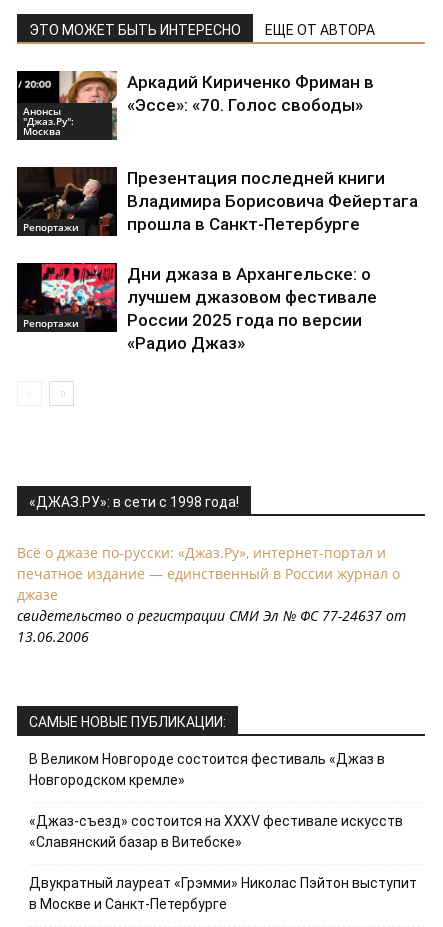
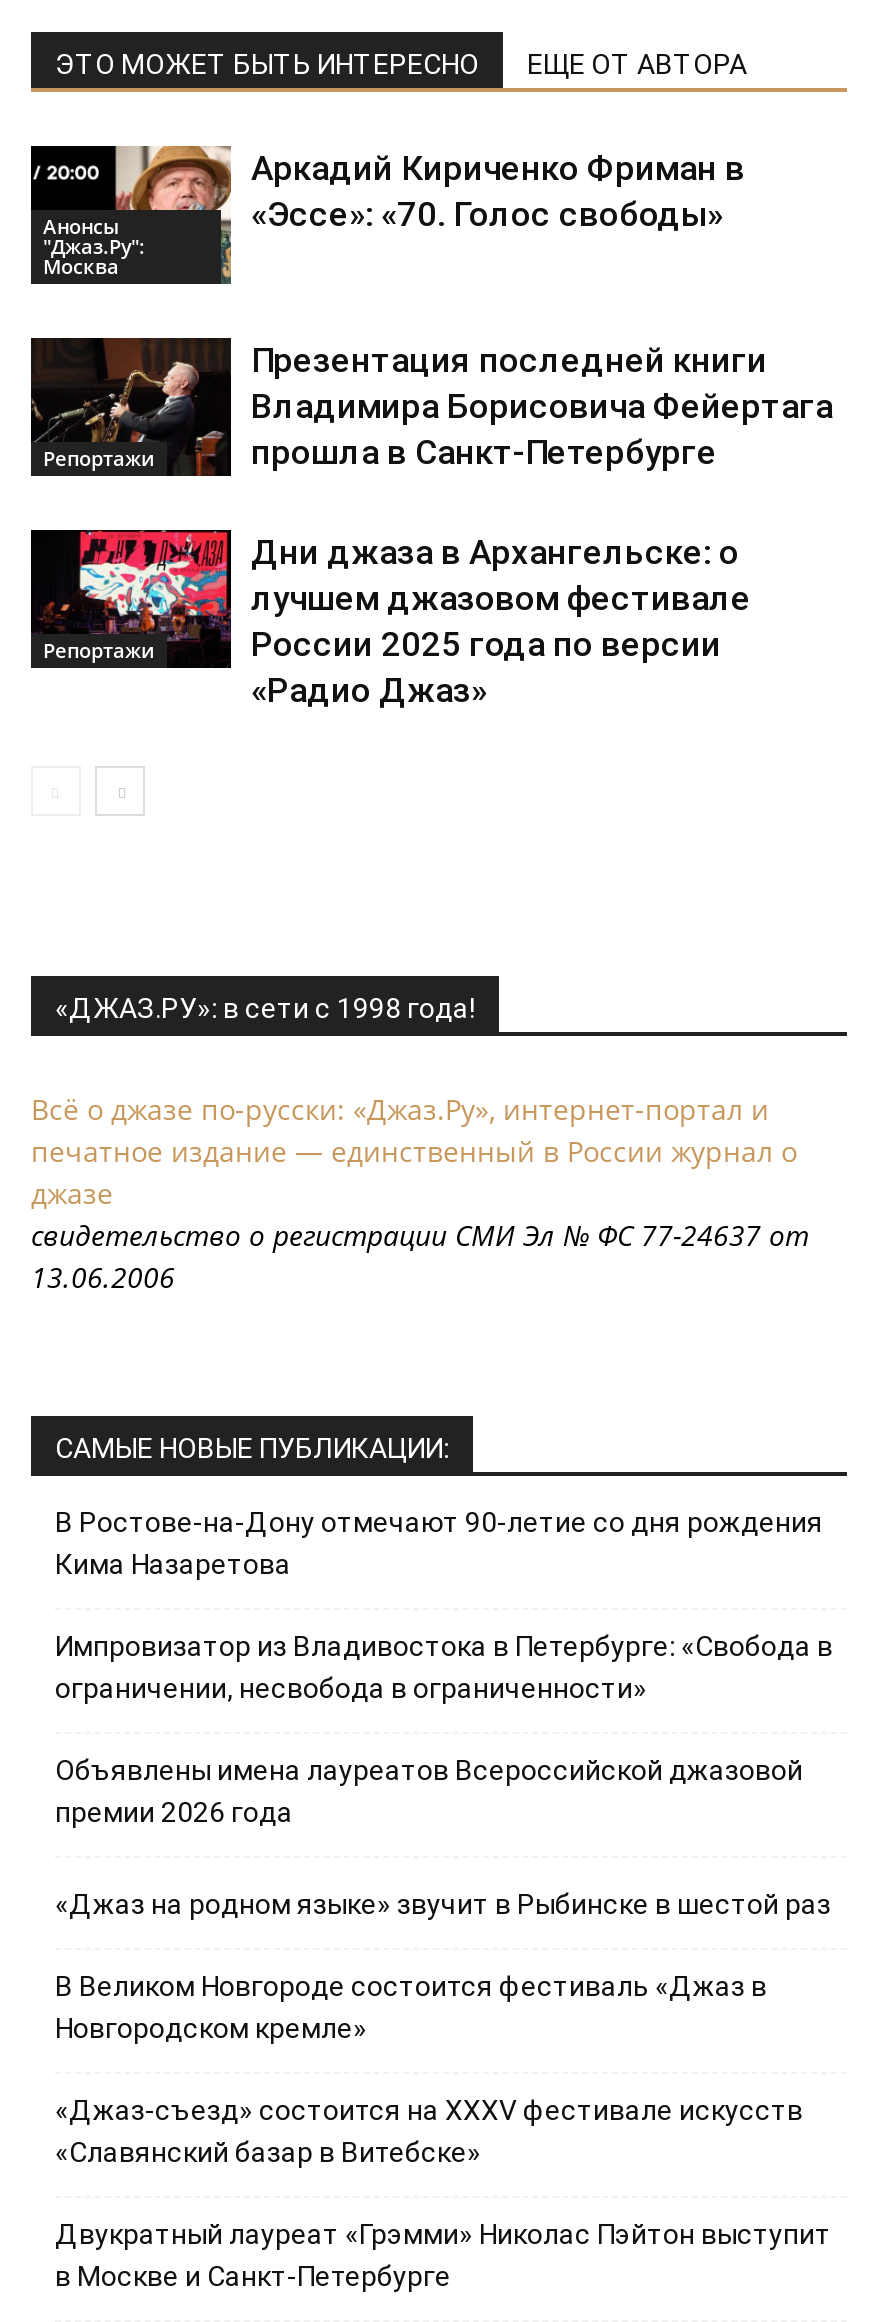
+ В Ростове-на-Дону отмечают 90-летие со дня рождения
+ Кима Назаретова
+ Импровизатор из Владивостока в Петербурге: «Свобода в
+ ограничении, несвобода в ограниченности»
+ Объявлены имена лауреатов Всероссийской джазовой
+ премии 2026 года
+ «Джаз на родном языке» звучит в Рыбинске в шестой раз
